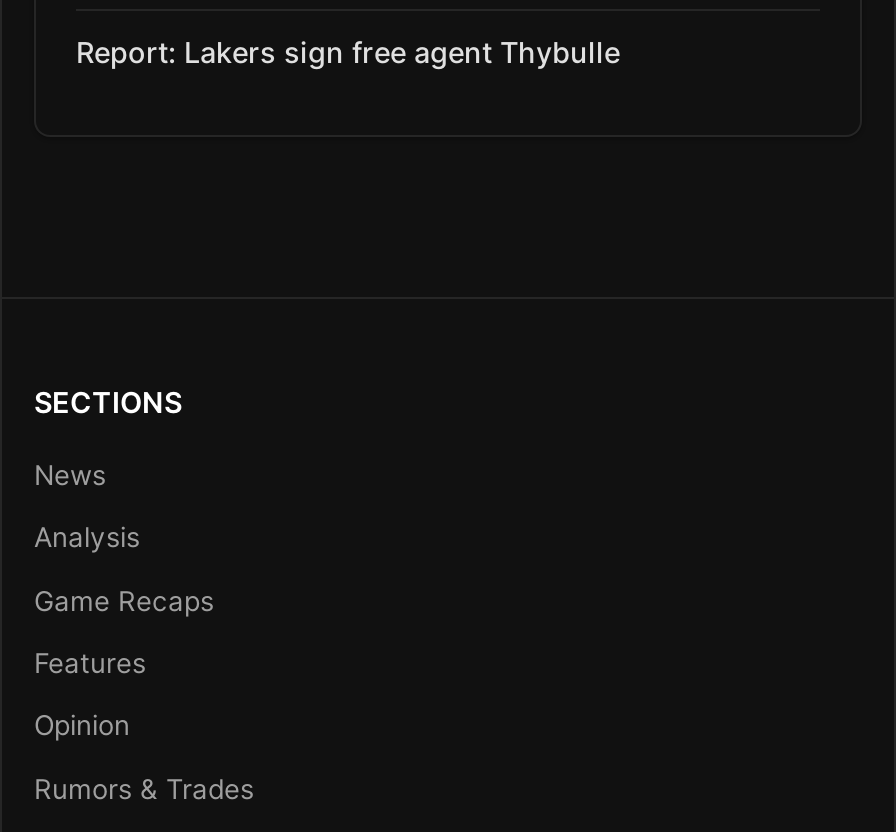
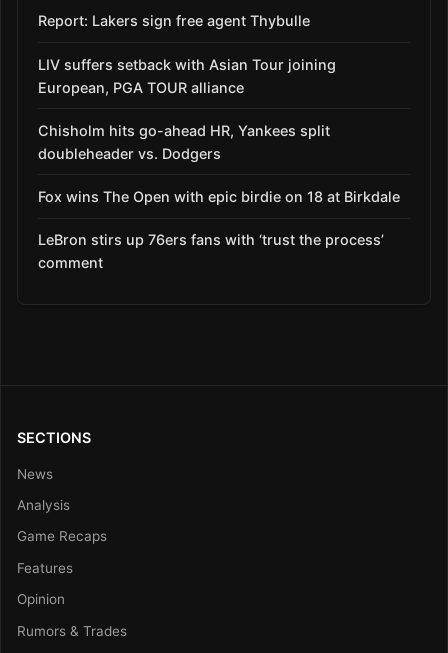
+ LIV suffers setback with Asian Tour joining
+ European, PGA TOUR alliance
+ Chisholm hits go-ahead HR, Yankees split
+ doubleheader vs. Dodgers
+ Fox wins The Open with epic birdie on 18 at Birkdale
+ LeBron stirs up 76ers fans with ‘trust the process’
+ comment
